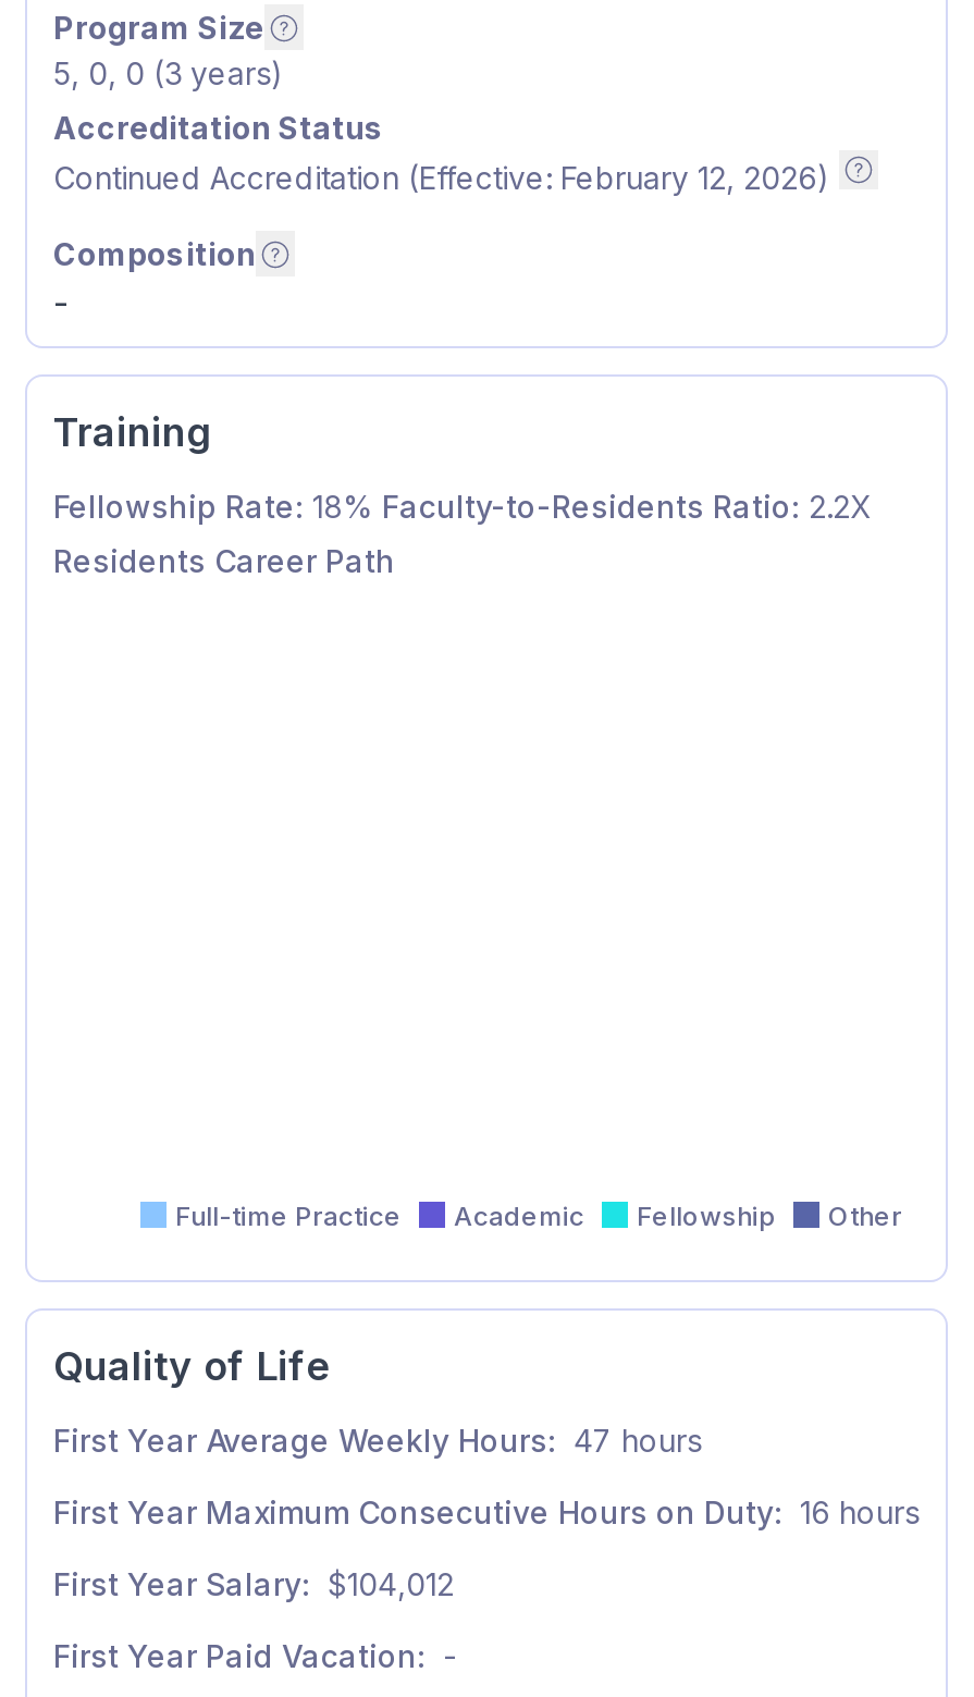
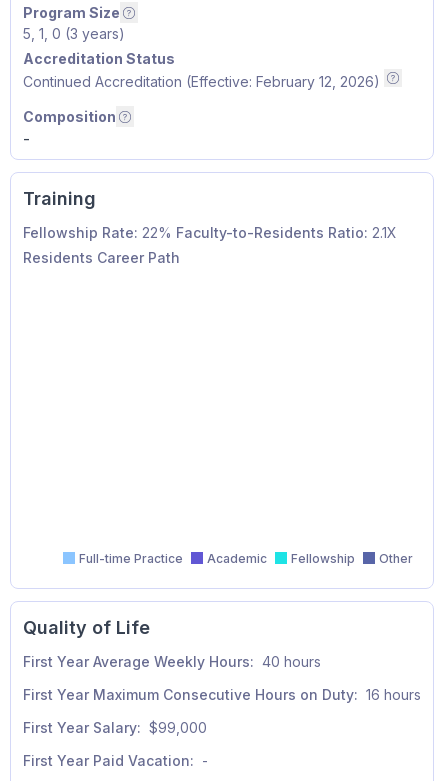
- 5, 0, 0 (3 years)
+ 5, 1, 0 (3 years)

- Fellowship Rate: 18% Faculty-to-Residents Ratio: 2.2X
+ Fellowship Rate: 22% Faculty-to-Residents Ratio: 2.1X

- First Year Average Weekly Hours: 47 hours
+ First Year Average Weekly Hours: 40 hours

- First Year Salary: $104,012
+ First Year Salary: $99,000
